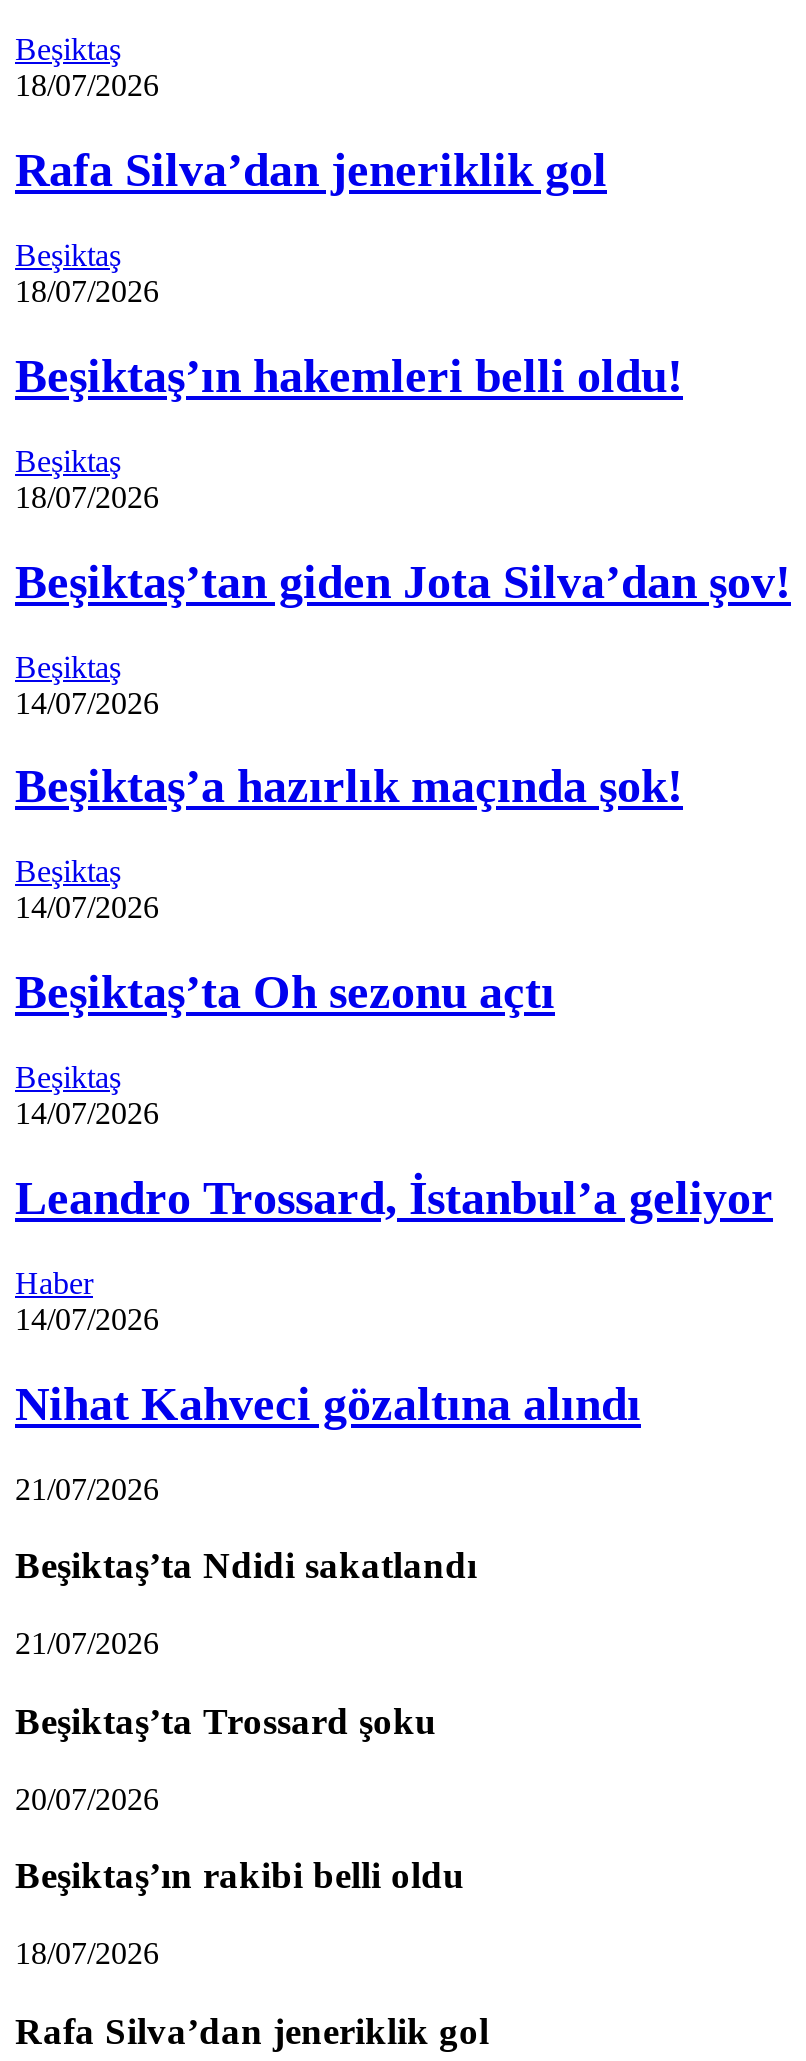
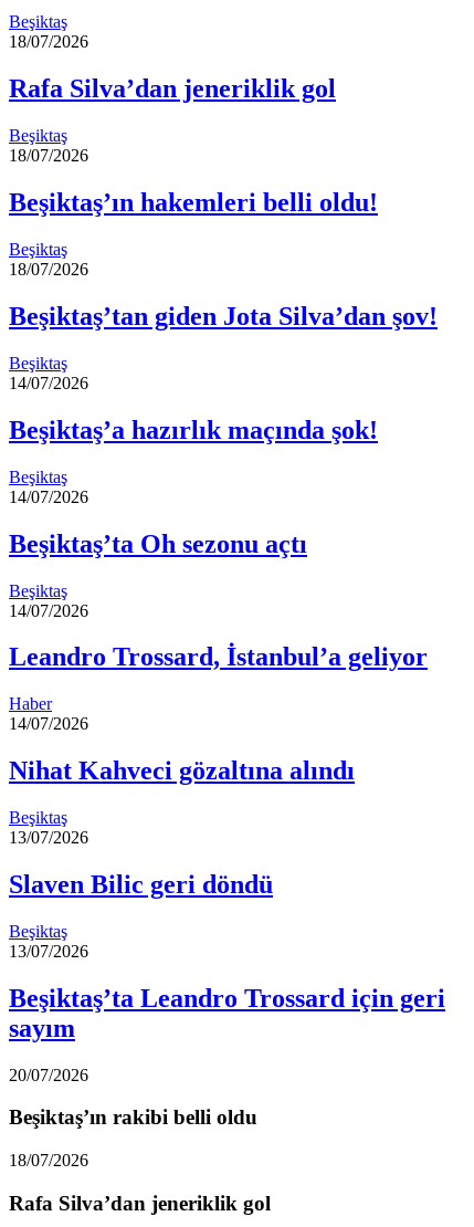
- 21/07/2026
+ Beşiktaş
+ 13/07/2026

- Beşiktaş’ta Ndidi sakatlandı
+ Slaven Bilic geri döndü

- 21/07/2026
+ Beşiktaş
+ 13/07/2026

- Beşiktaş’ta Trossard şoku
+ Beşiktaş’ta Leandro Trossard için geri
+ sayım
